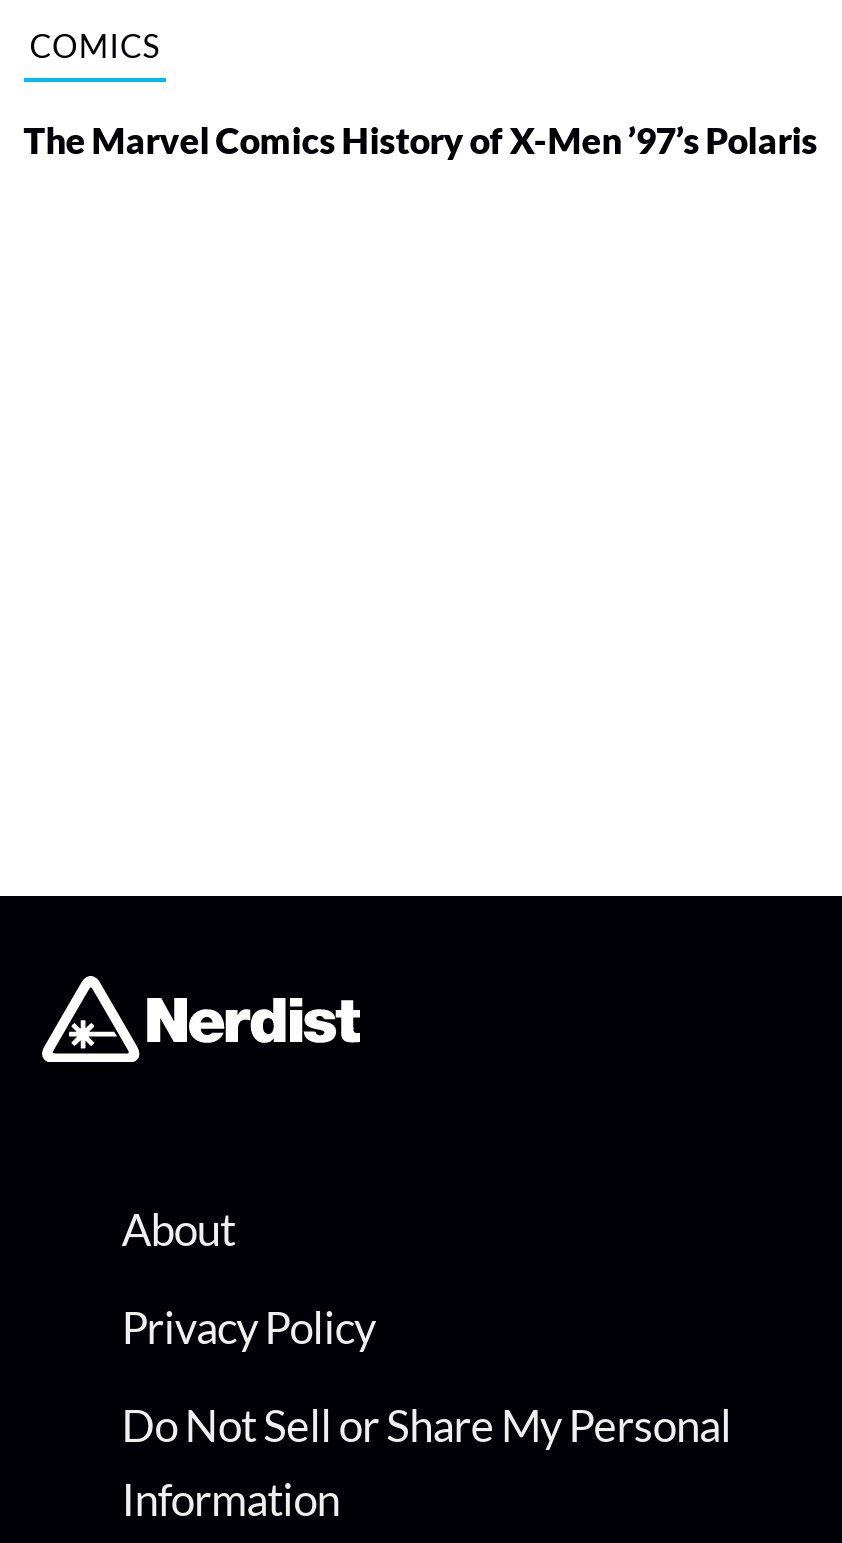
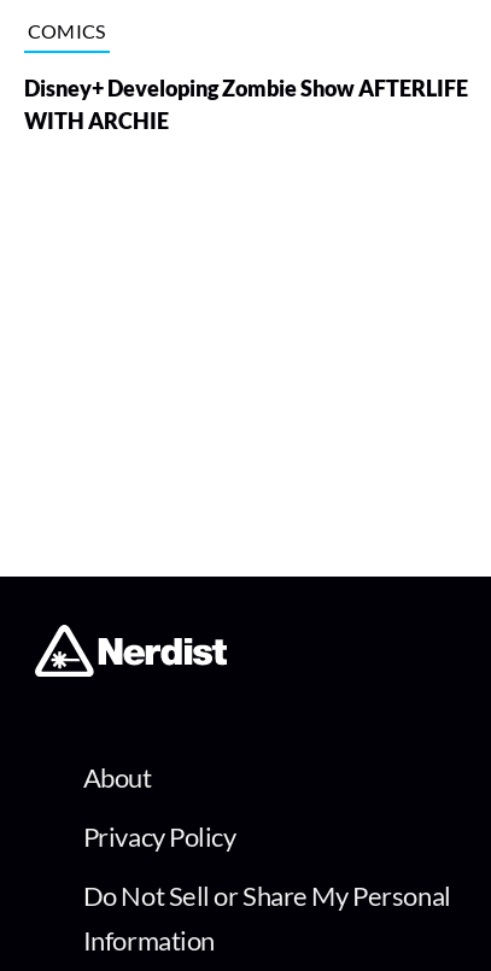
- The Marvel Comics History of X-Men ’97’s Polaris
+ Disney+ Developing Zombie Show AFTERLIFE
+ WITH ARCHIE
